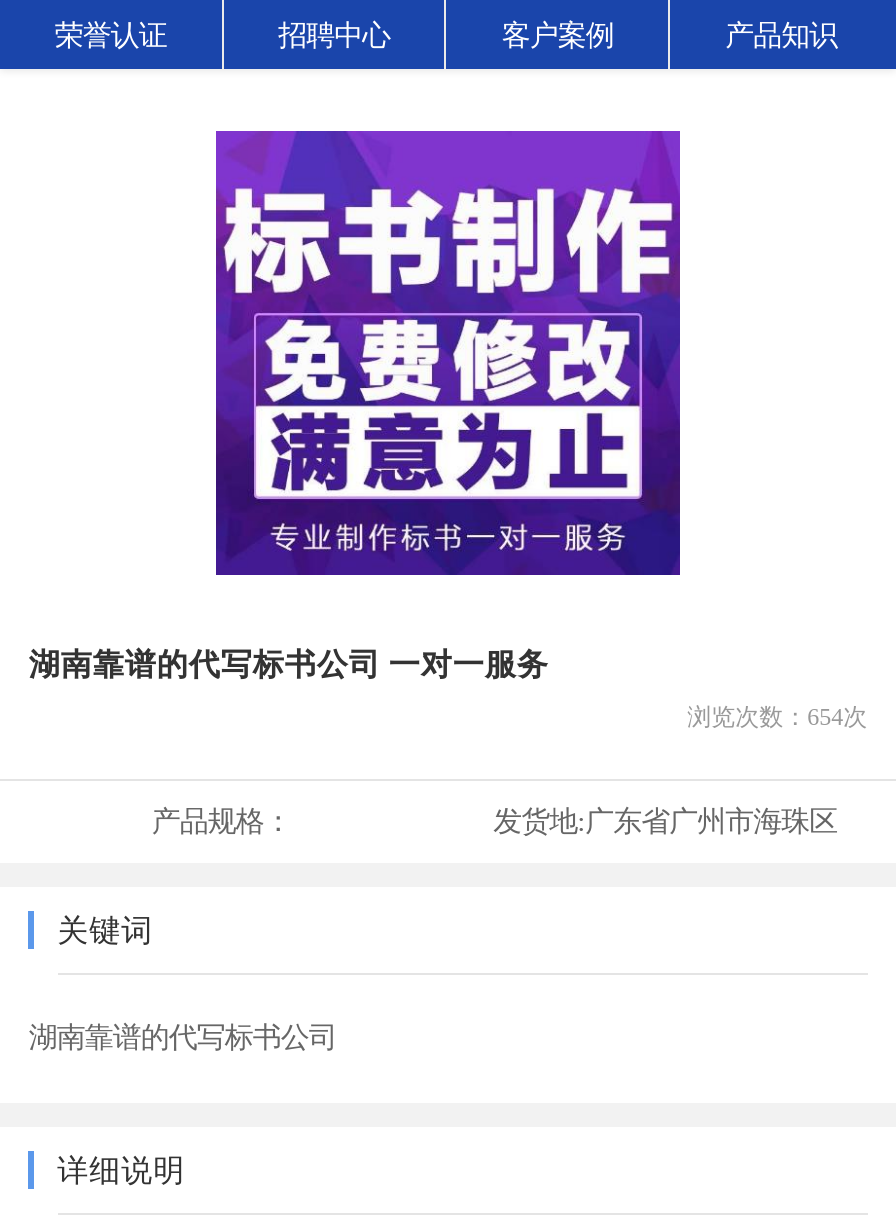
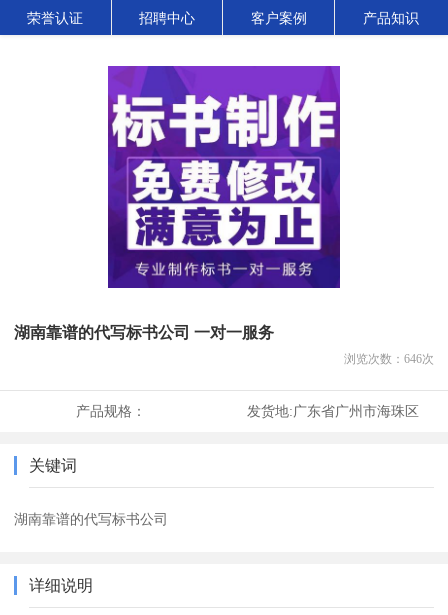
- 浏览次数：654次
+ 浏览次数：646次
